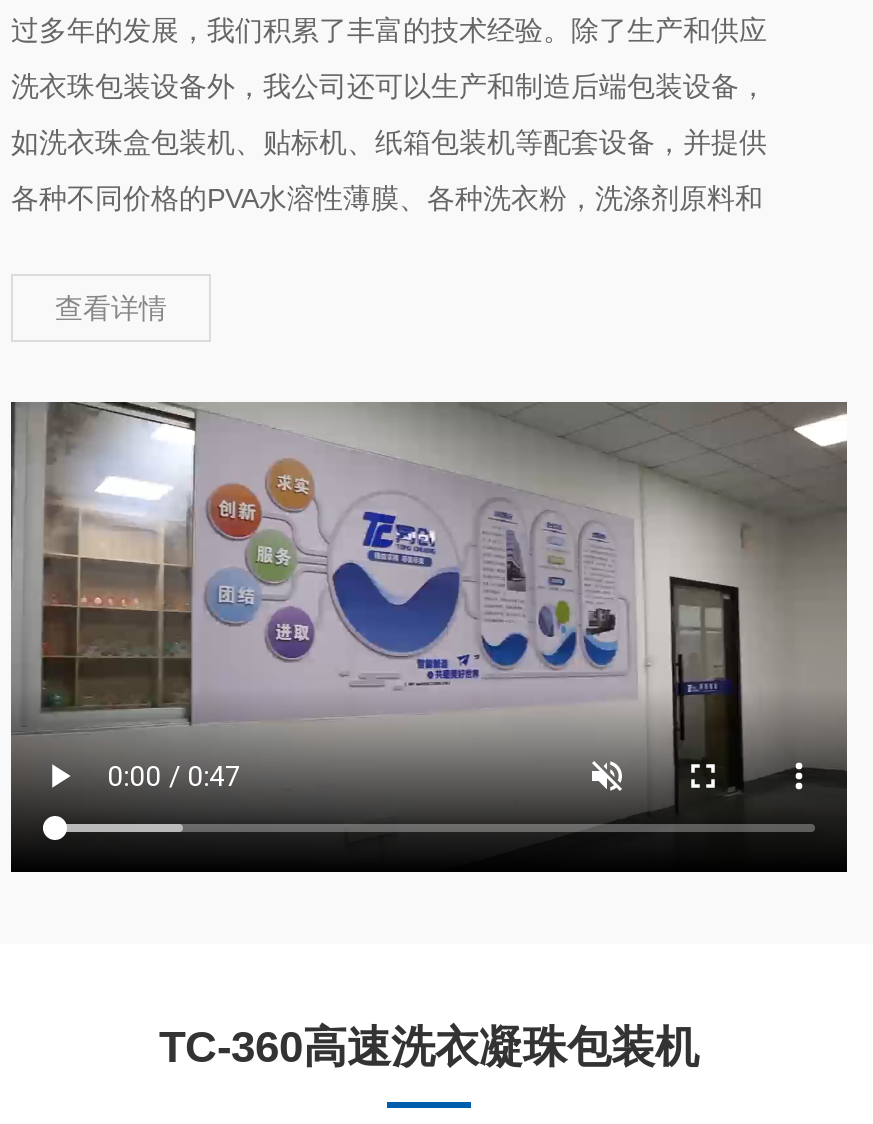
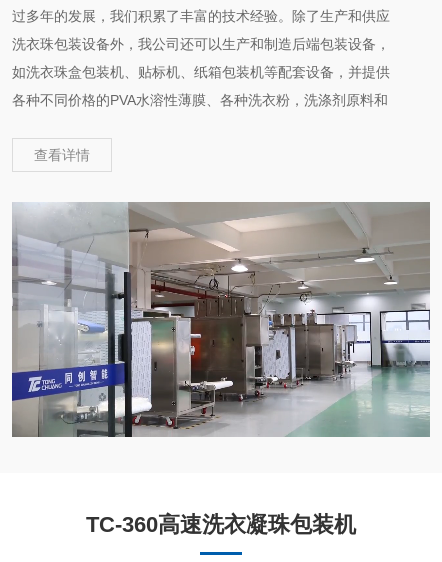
- [image]
+ [image]
